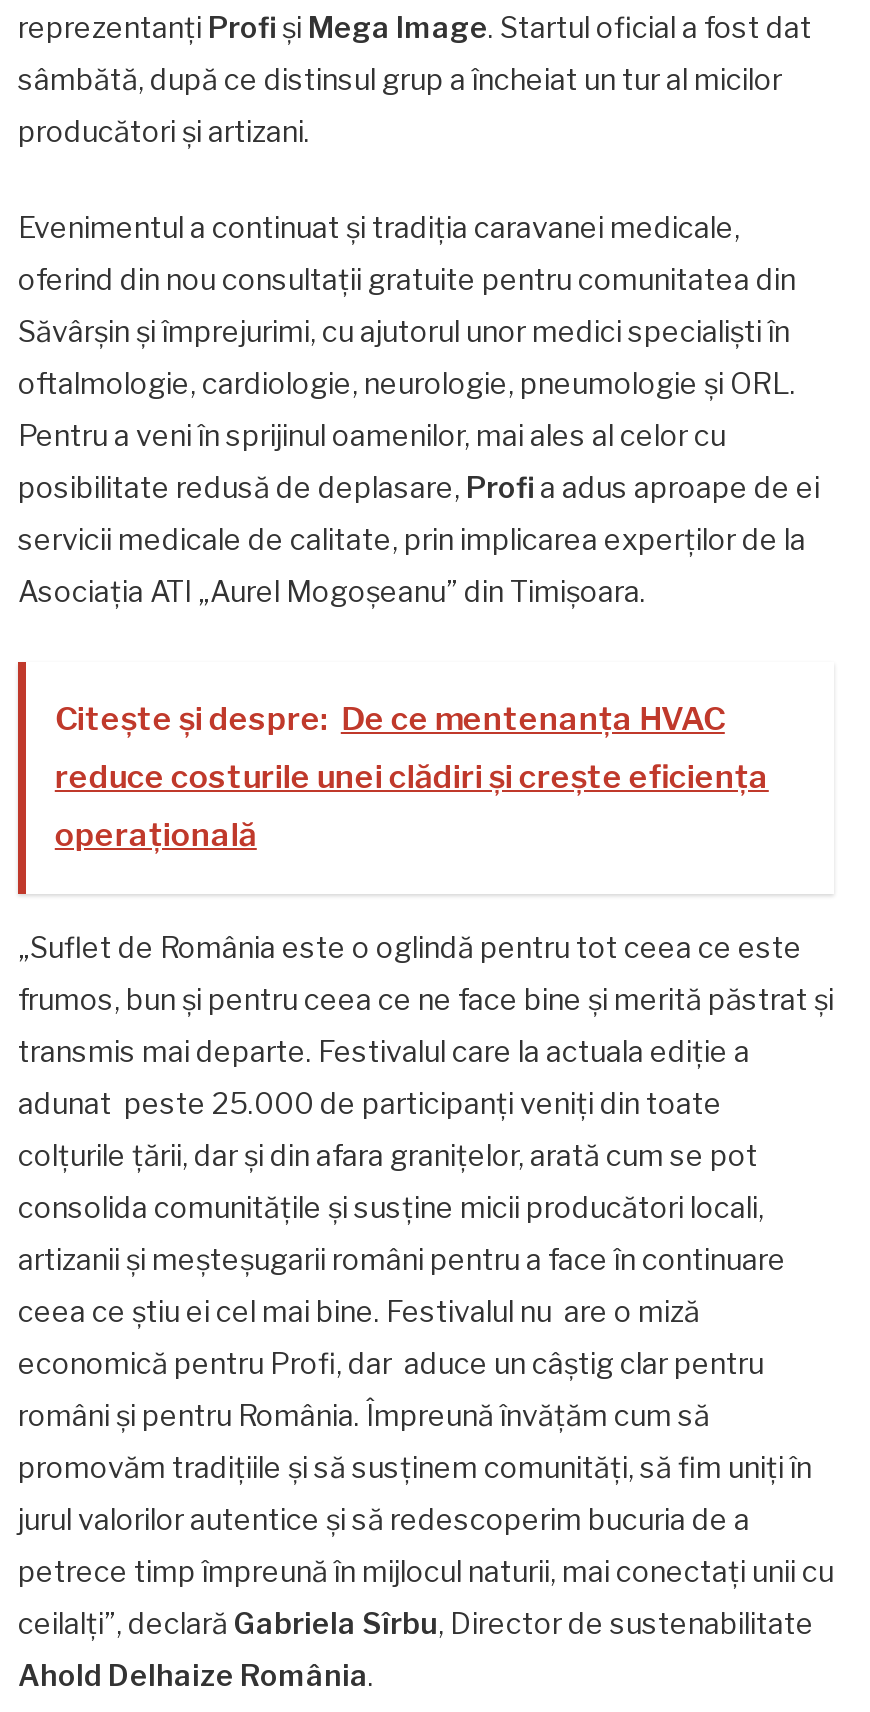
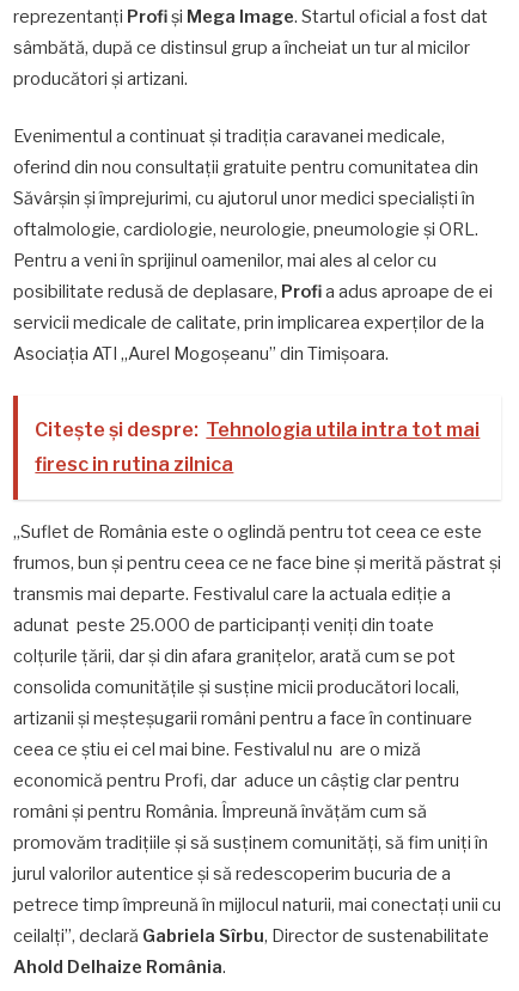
- Citește și despre: De ce mentenanța HVAC
- reduce costurile unei clădiri și crește eficiența
- operațională
+ Citește și despre: Tehnologia utila intra tot mai
+ firesc in rutina zilnica
